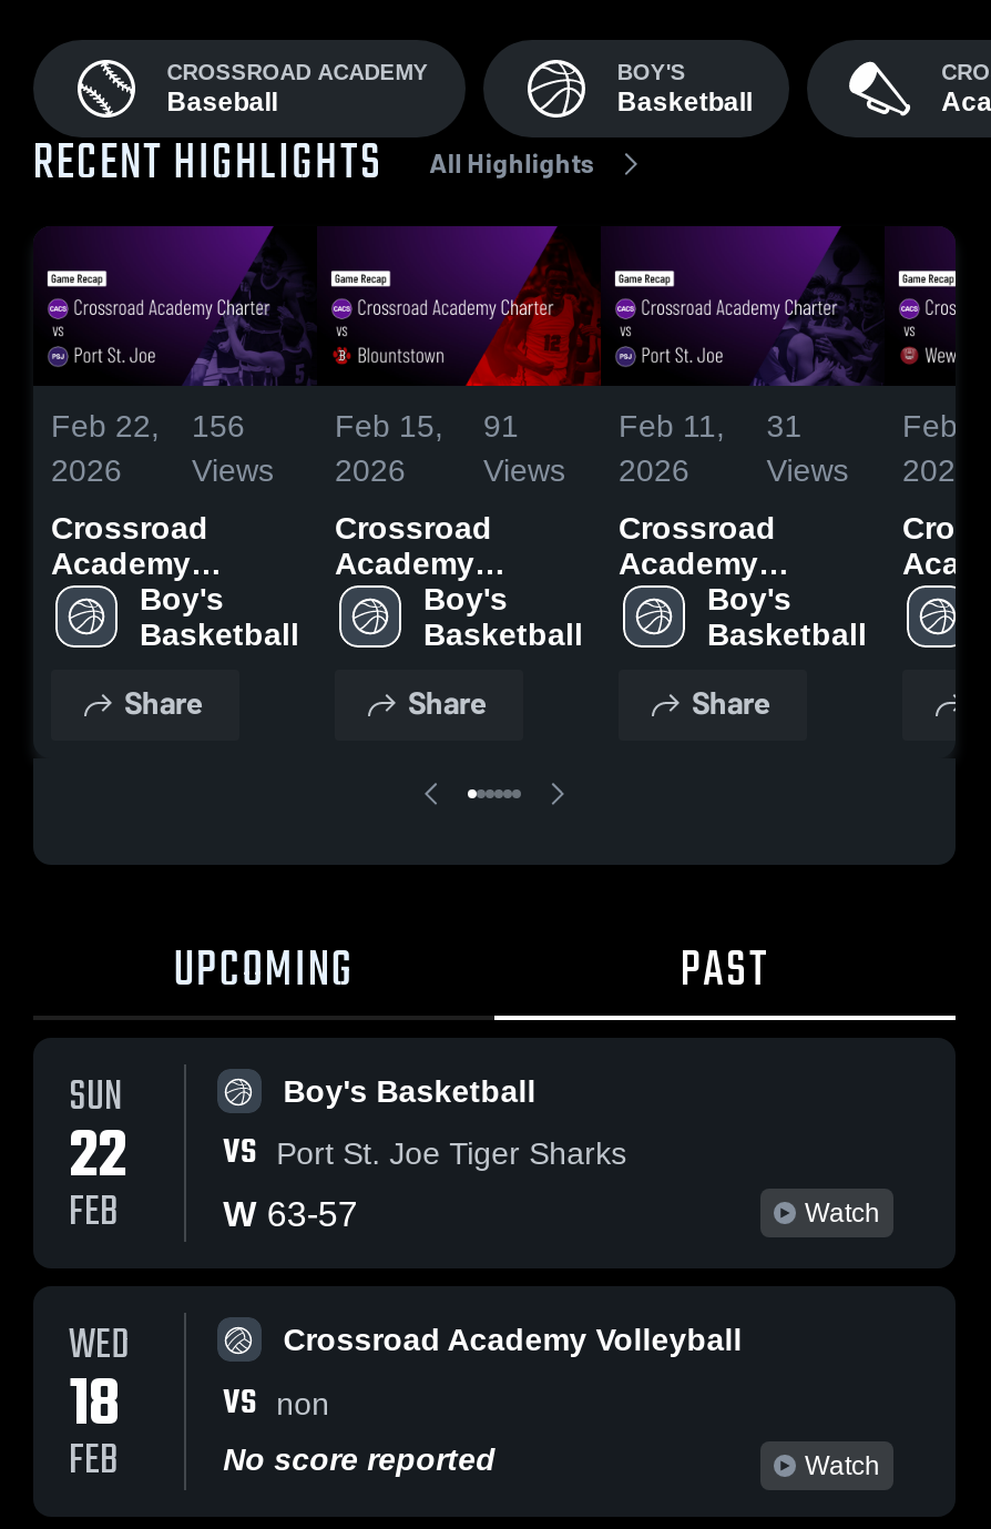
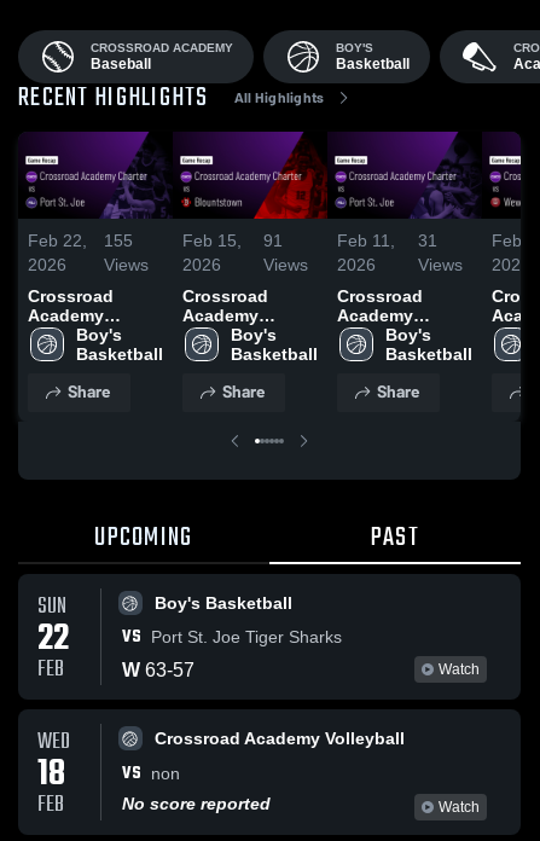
- Feb 22, 156
+ Feb 22, 155
